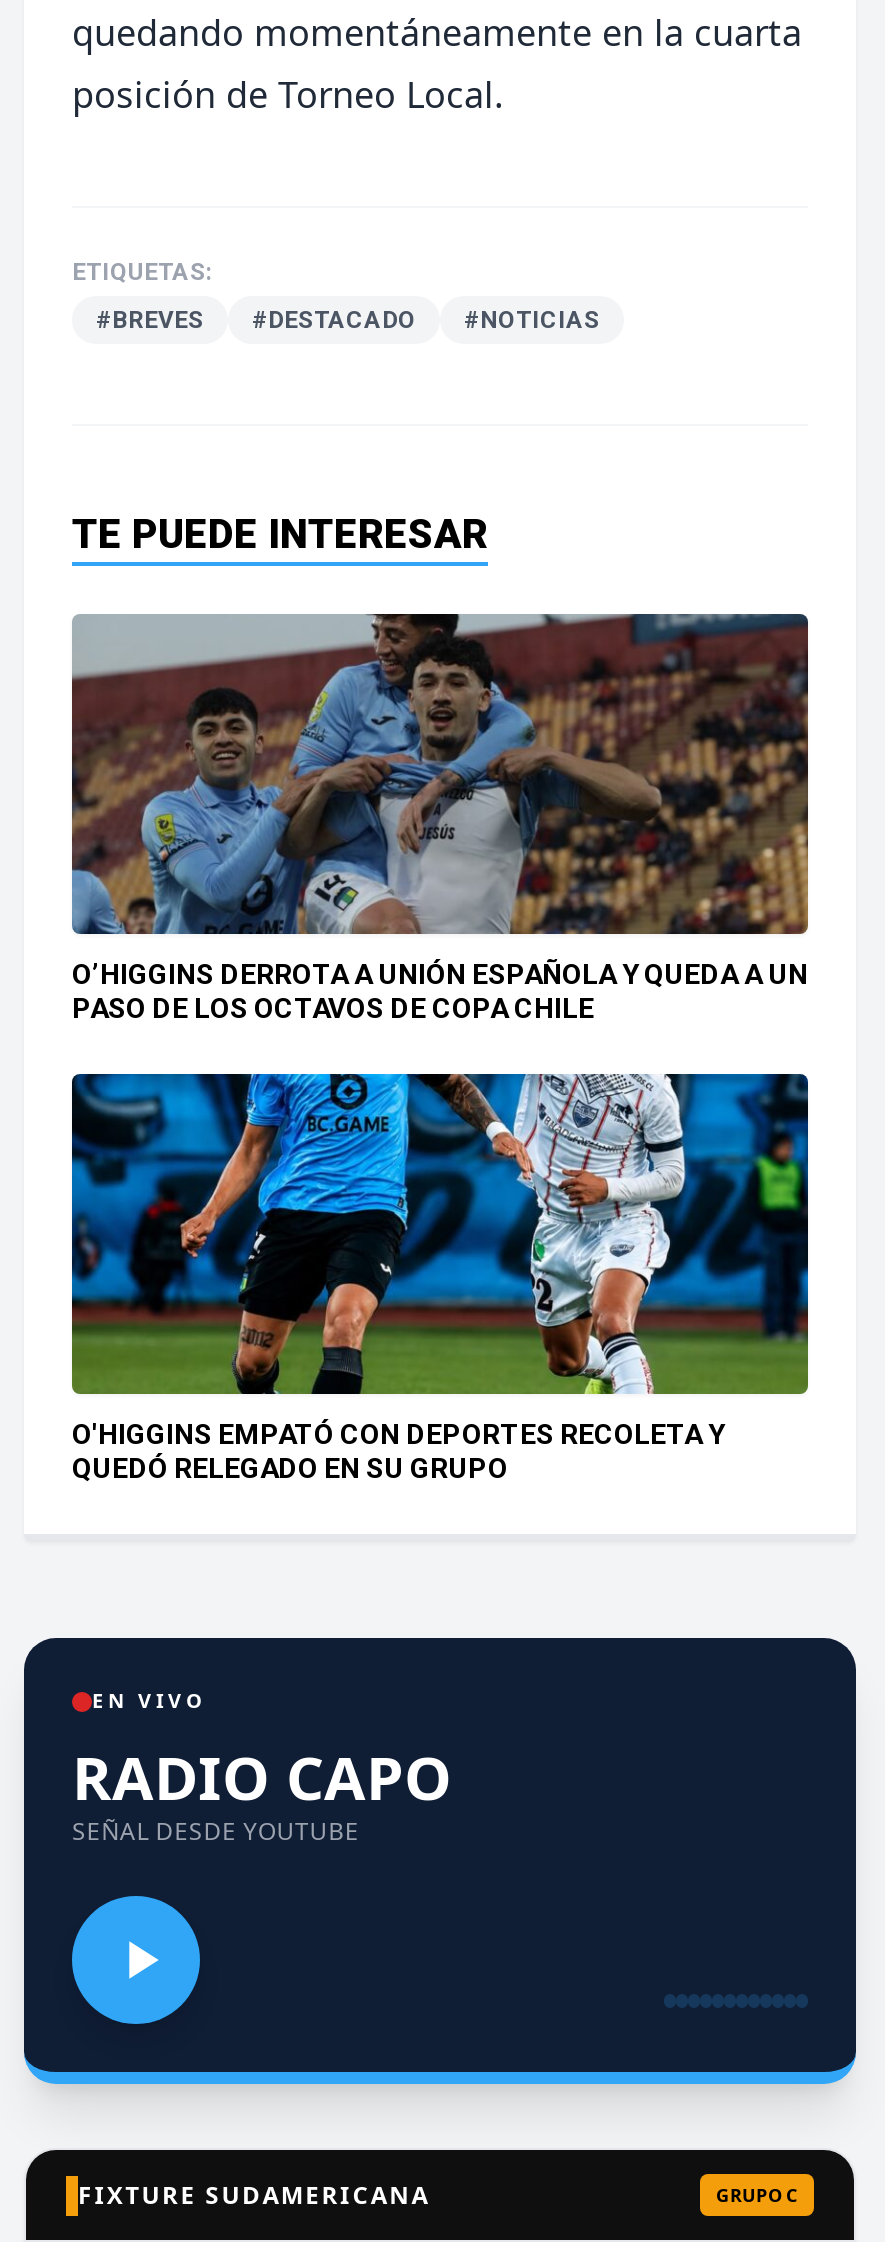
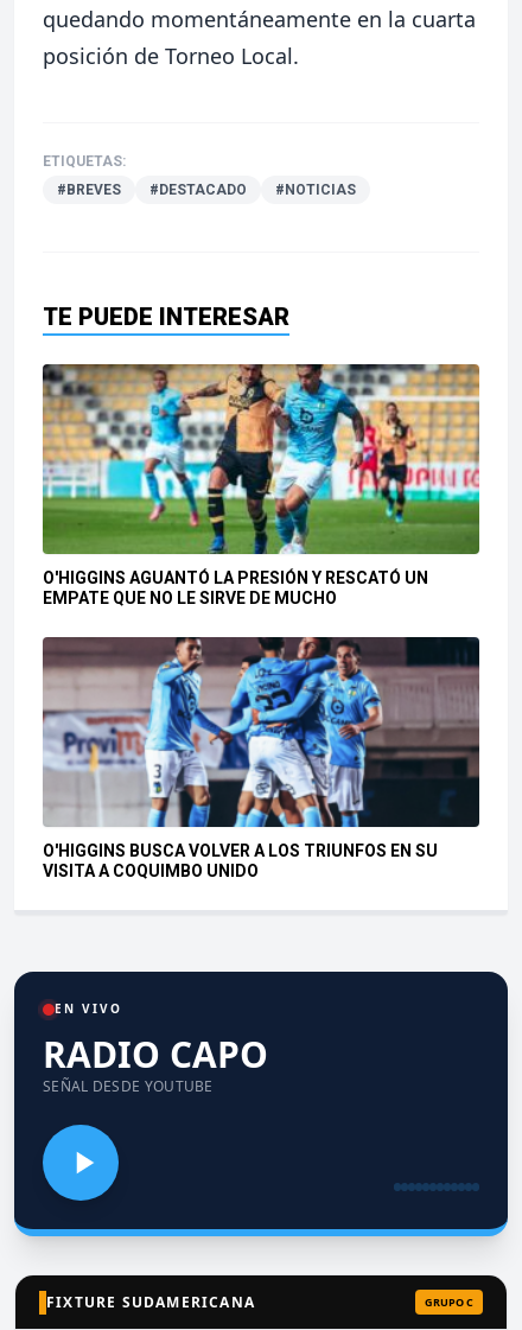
- [image]
- O’HIGGINS DERROTA A UNIÓN ESPAÑOLA Y QUEDA A UN
- PASO DE LOS OCTAVOS DE COPA CHILE
+ [image]
+ O'HIGGINS AGUANTÓ LA PRESIÓN Y RESCATÓ UN
+ EMPATE QUE NO LE SIRVE DE MUCHO

- [image]
- O'HIGGINS EMPATÓ CON DEPORTES RECOLETA Y
- QUEDÓ RELEGADO EN SU GRUPO
+ [image]
+ O'HIGGINS BUSCA VOLVER A LOS TRIUNFOS EN SU
+ VISITA A COQUIMBO UNIDO
